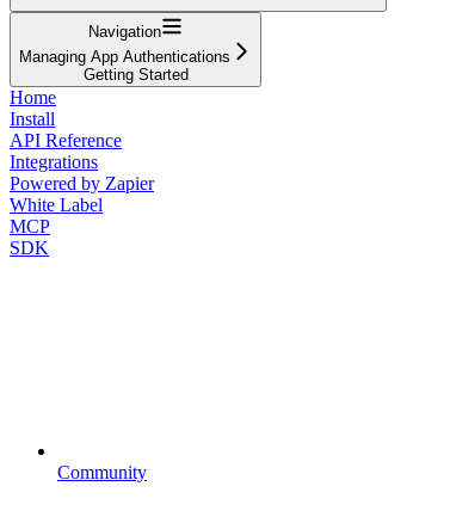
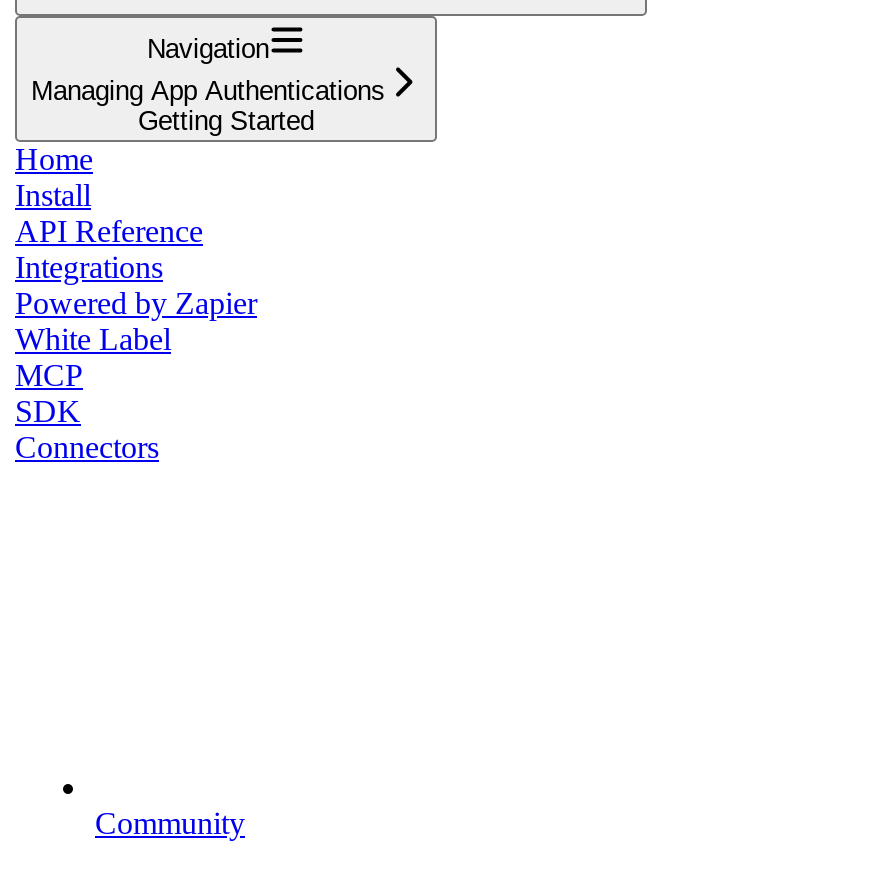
+ Connectors
